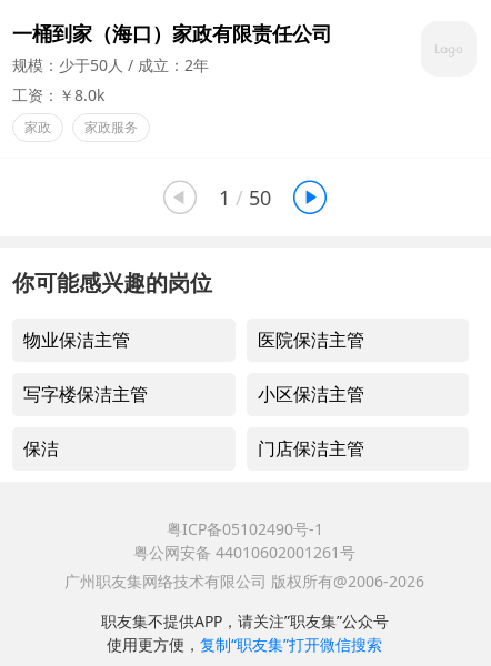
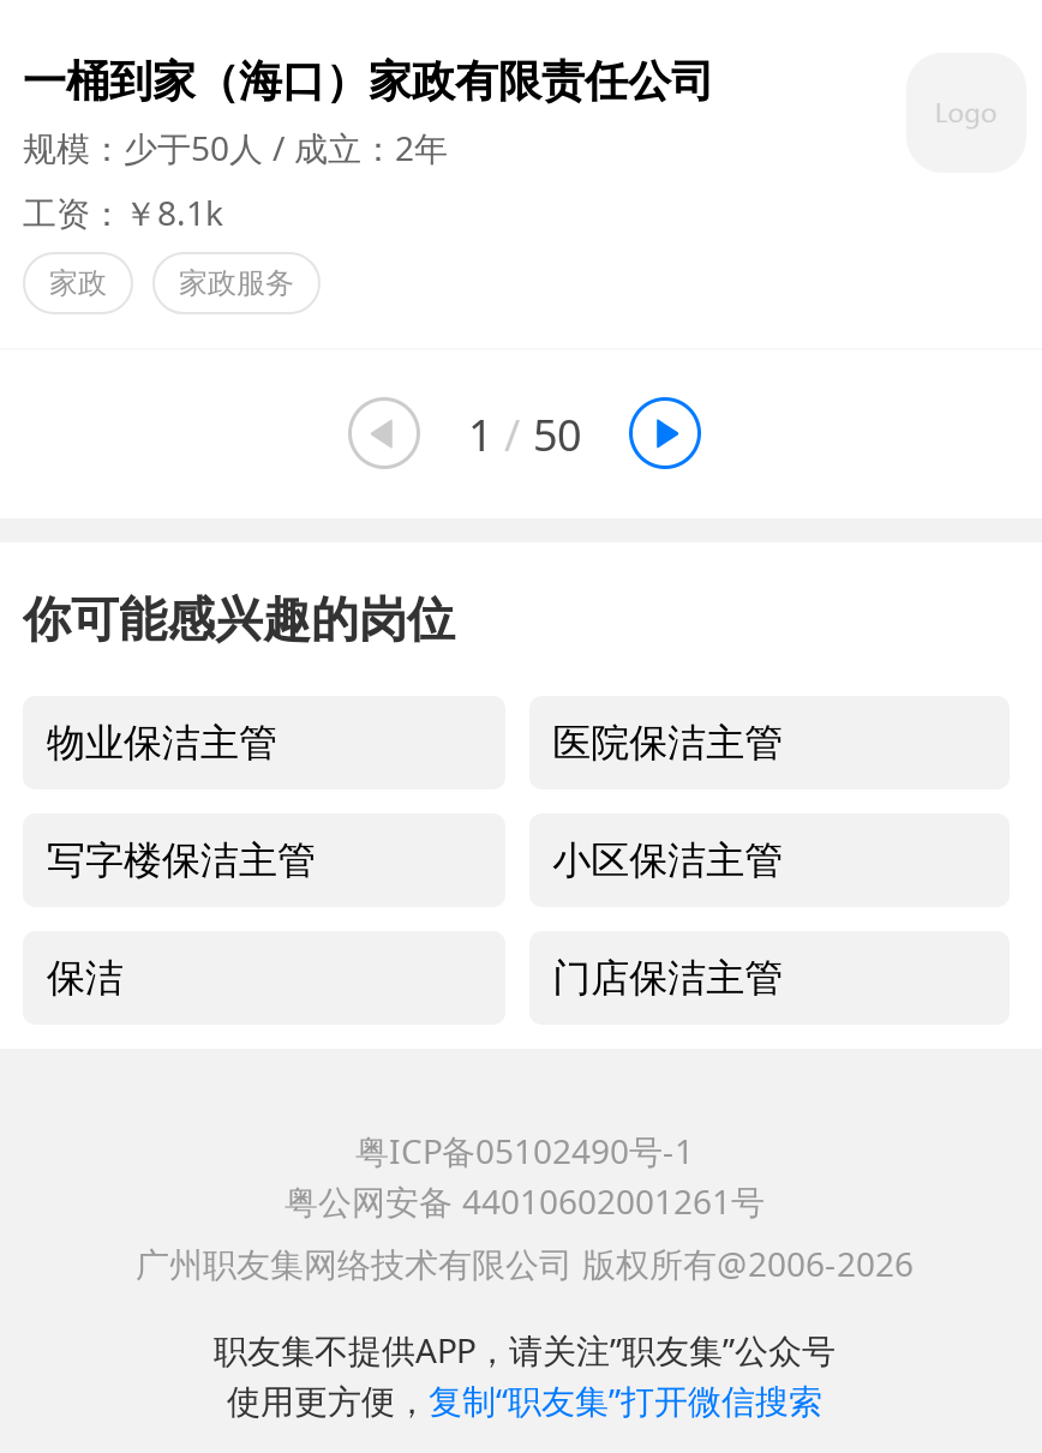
- 工资：￥8.0k
+ 工资：￥8.1k
